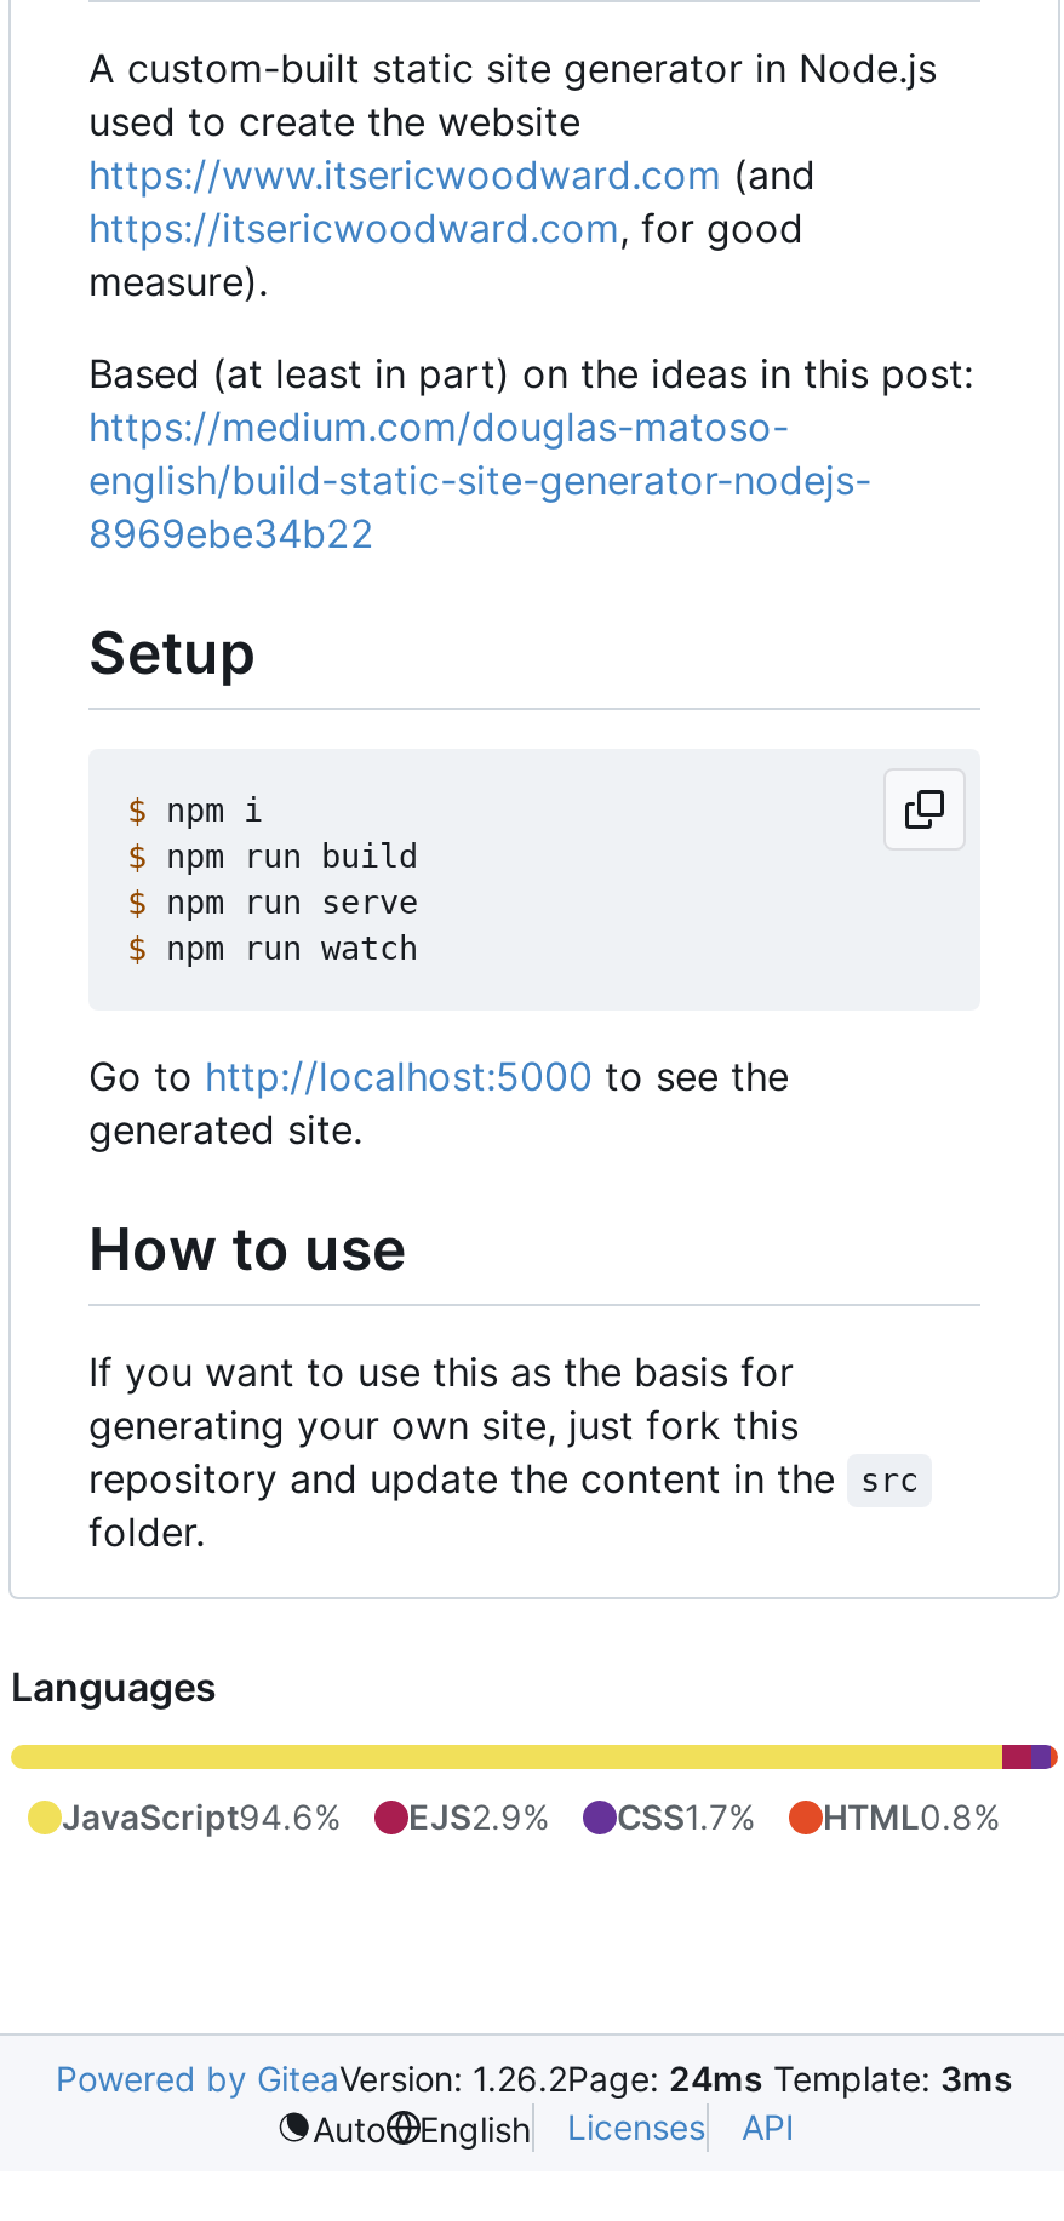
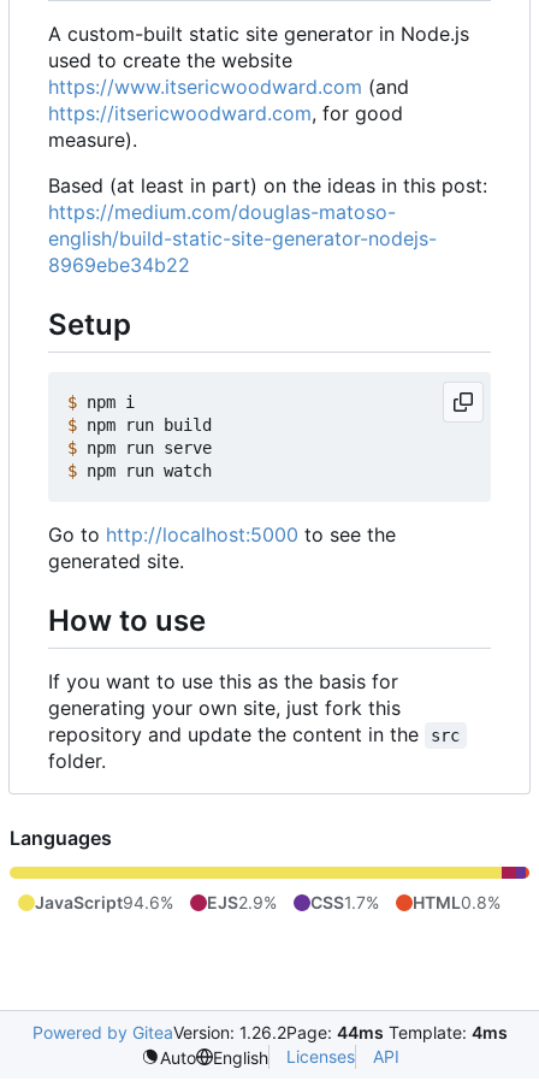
- Powered by GiteaVersion: 1.26.2Page: 24ms Template: 3ms
+ Powered by GiteaVersion: 1.26.2Page: 44ms Template: 4ms
